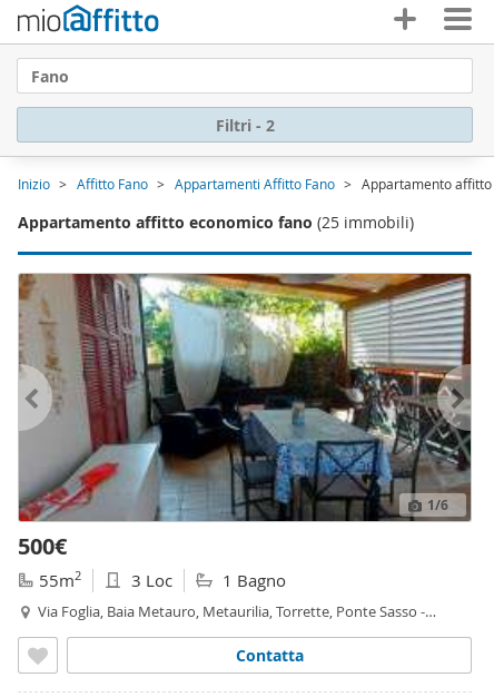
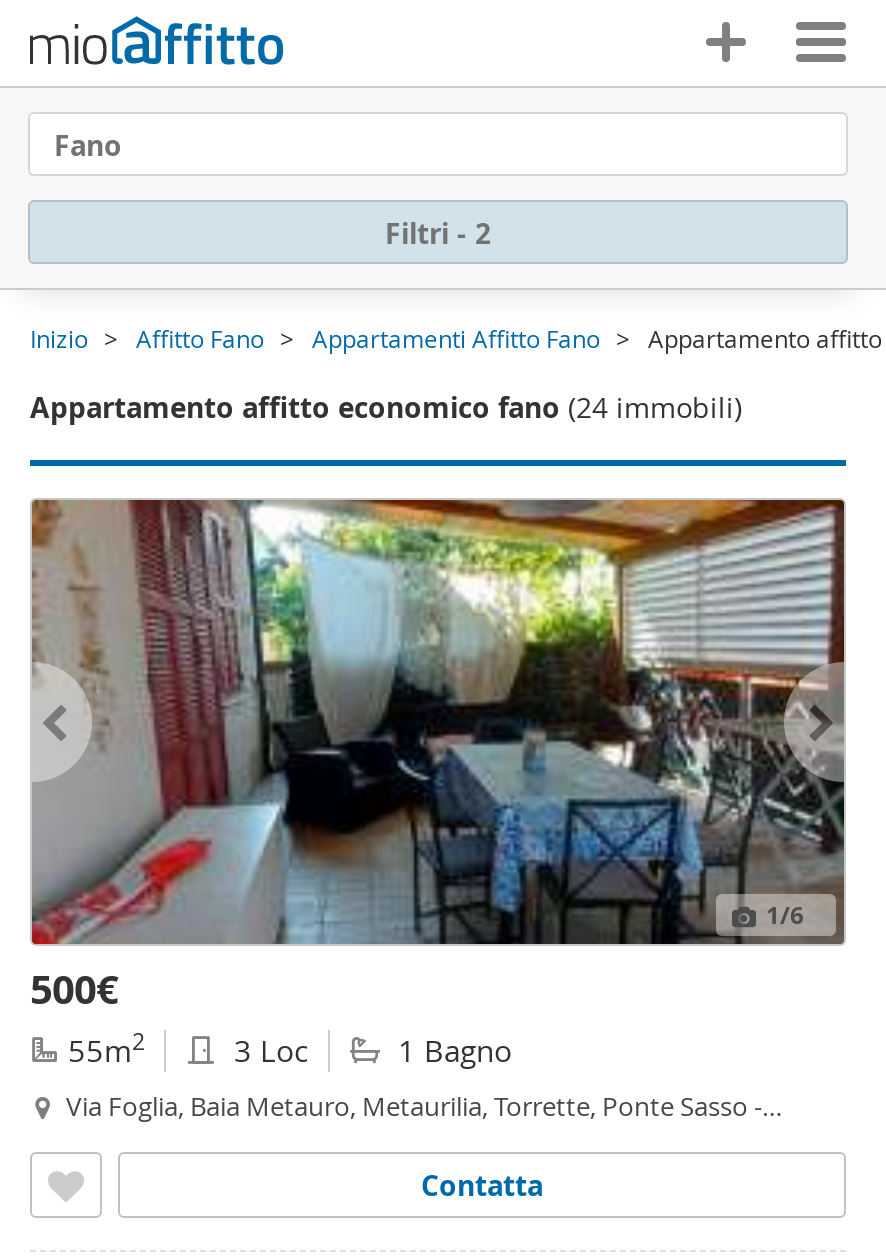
- Appartamento affitto economico fano (25 immobili)
+ Appartamento affitto economico fano (24 immobili)
